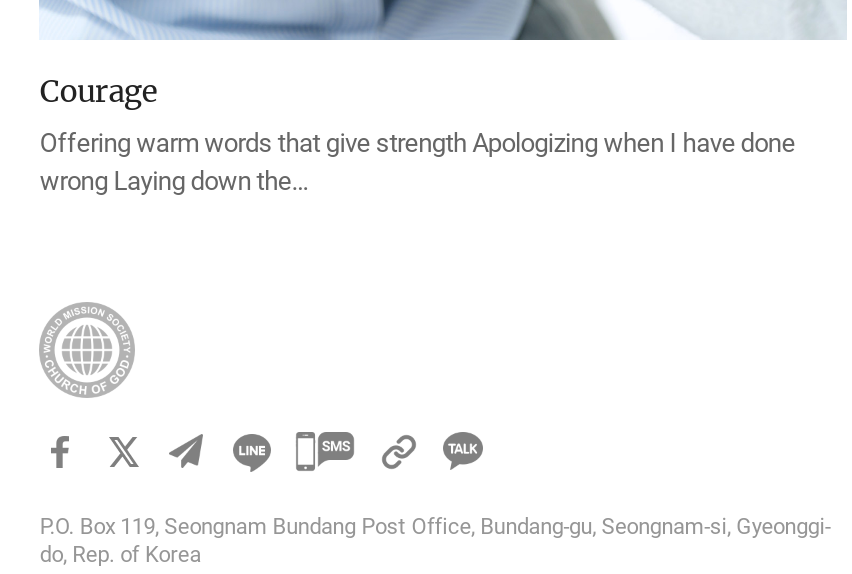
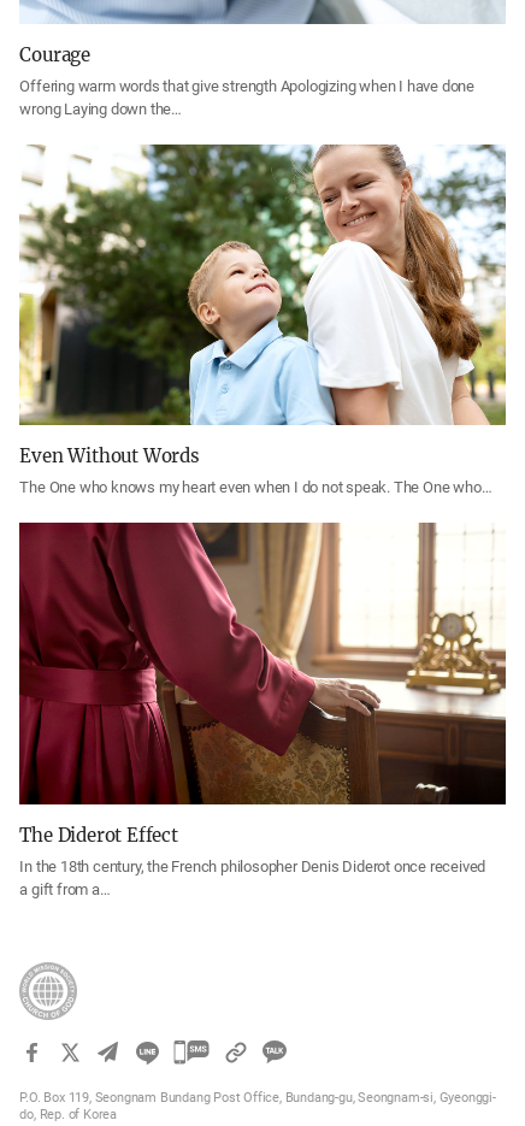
+ [image]
+ Even Without Words
+ The One who knows my heart even when I do not speak. The One who…

+ [image]
+ The Diderot Effect
+ In the 18th century, the French philosopher Denis Diderot once received
+ a gift from a…
